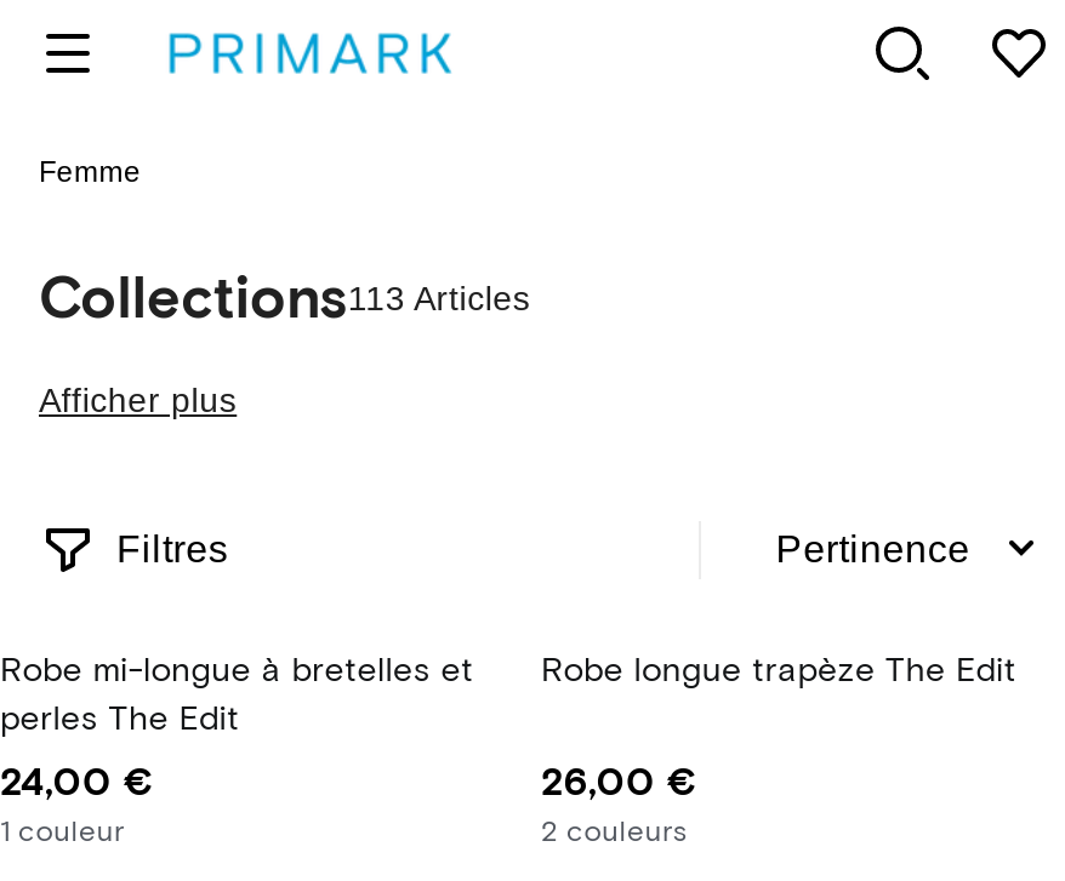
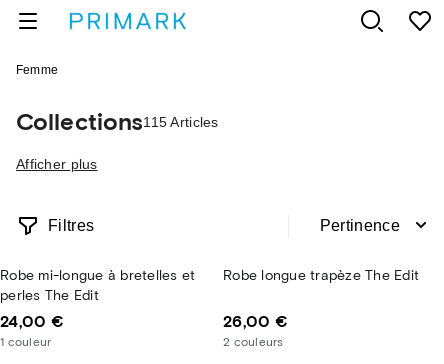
- Collections113 Articles
+ Collections115 Articles
